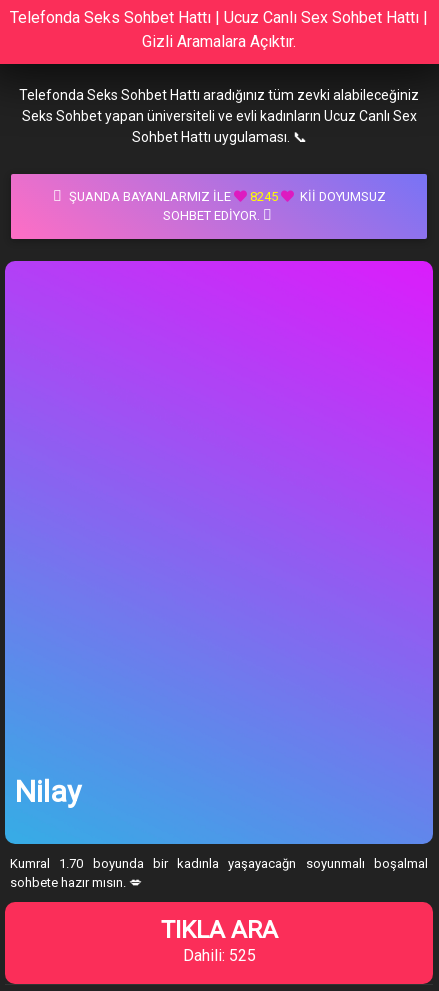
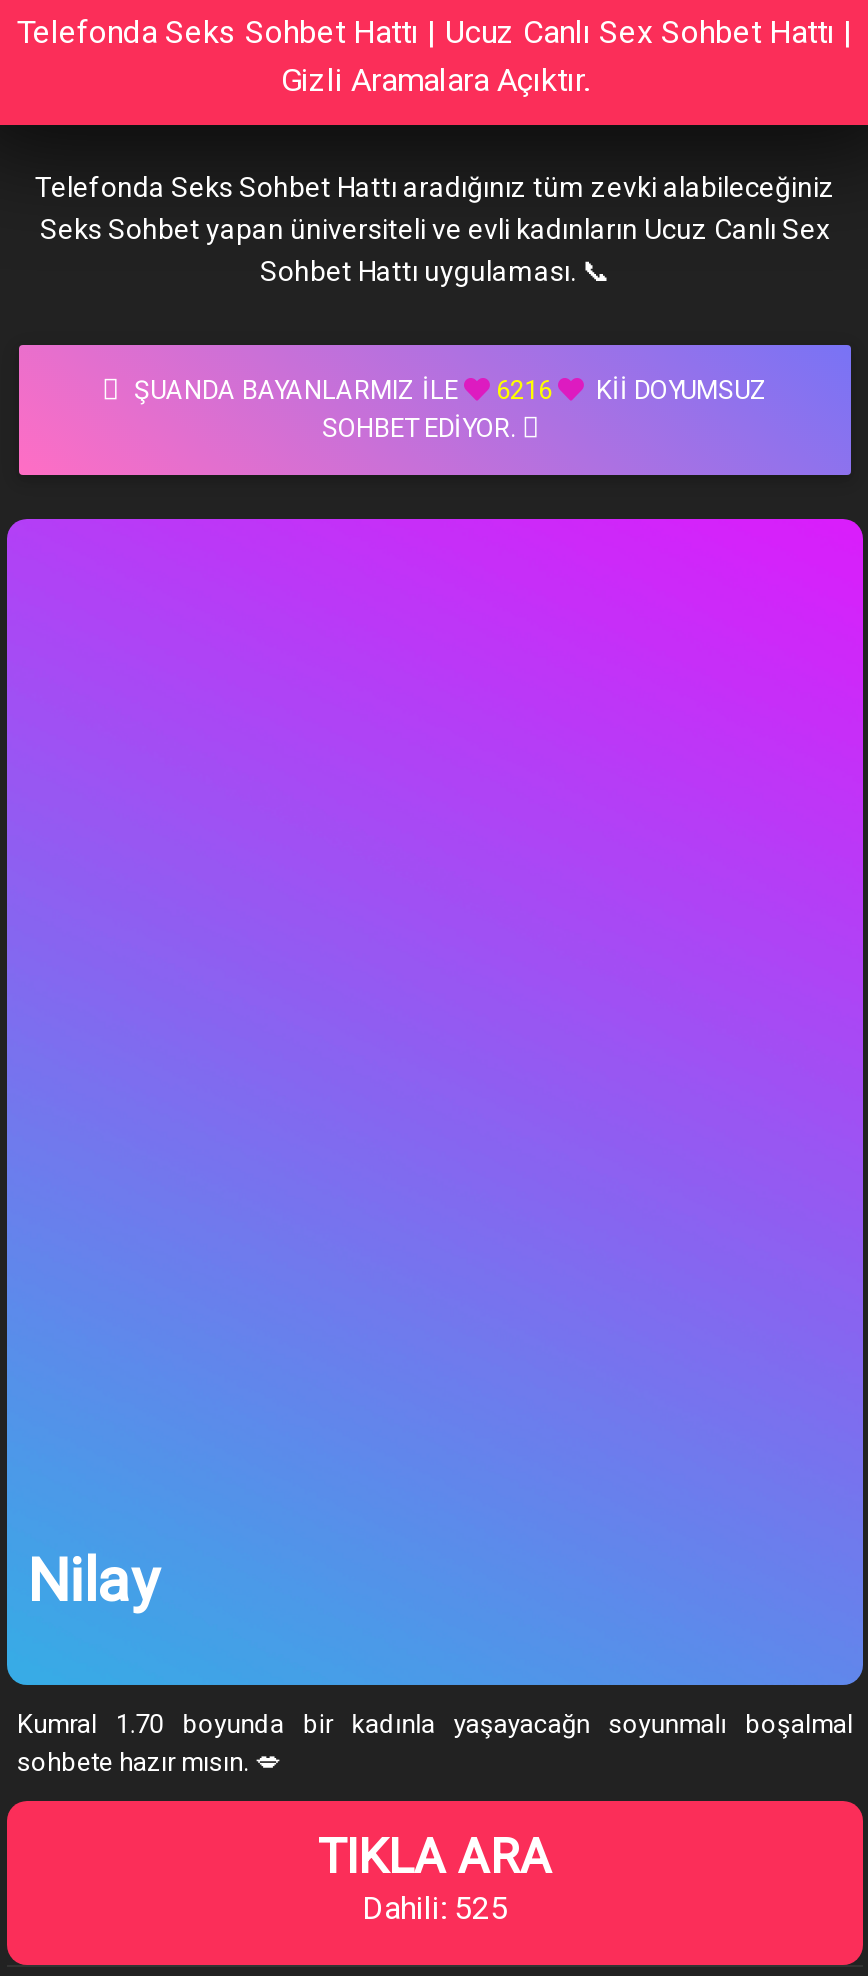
- ŞUANDA BAYANLARMIZ İLE 8245 KII DOYUMSUZ
+ ŞUANDA BAYANLARMIZ İLE 6216 KII DOYUMSUZ
